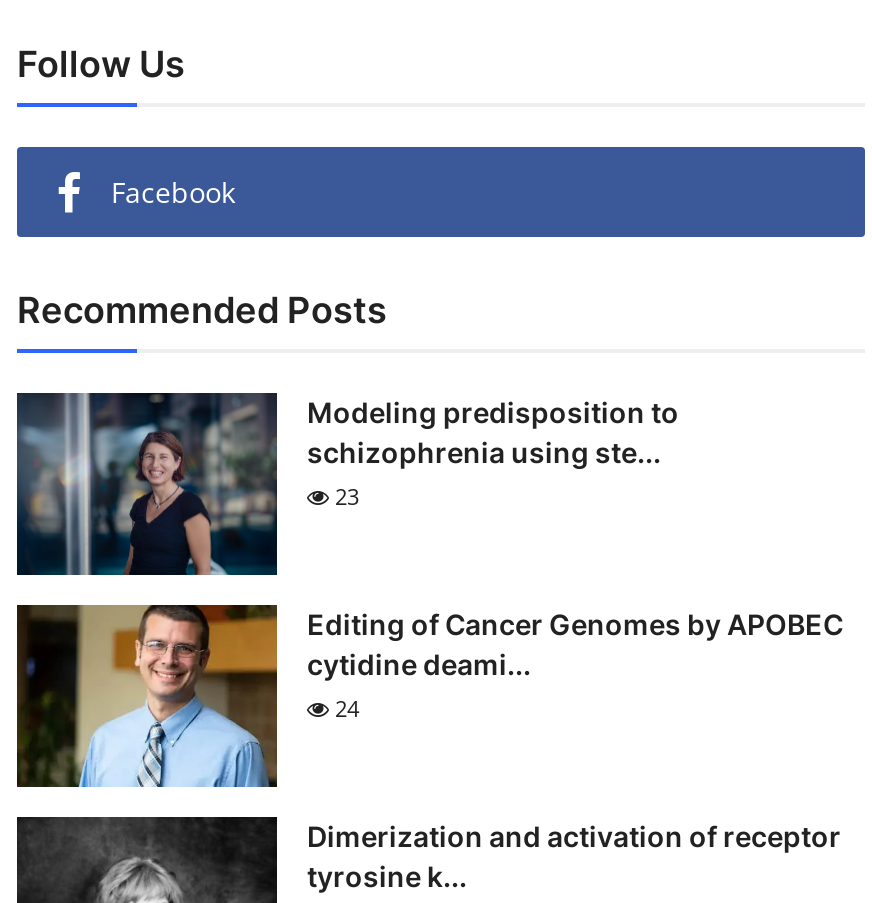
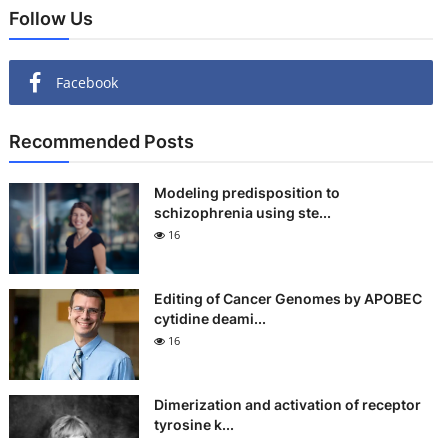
- 23
+ 16

- 24
+ 16
